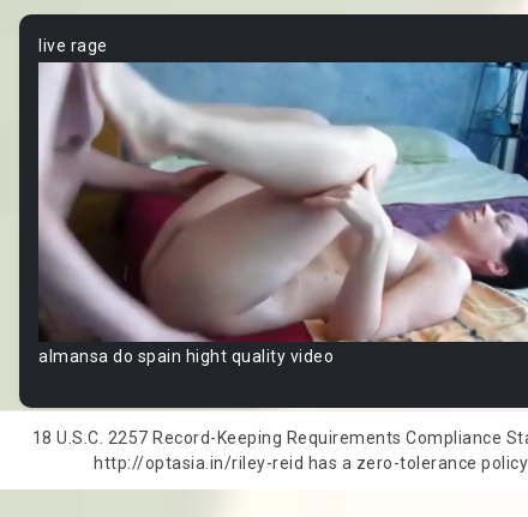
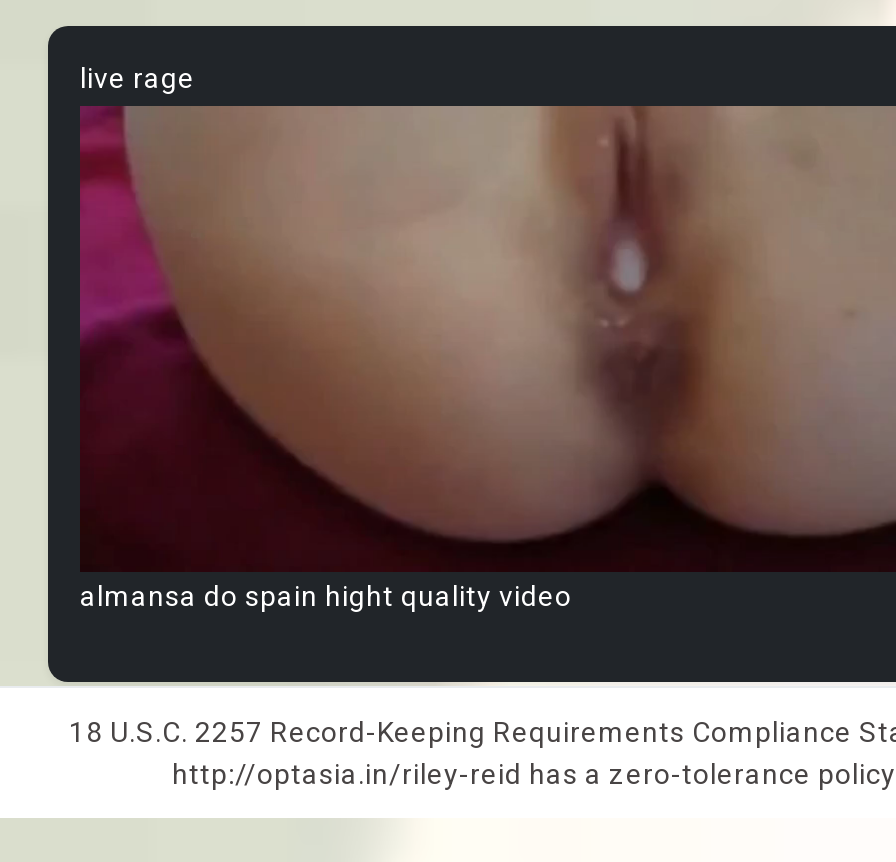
- [image]
+ [image]
